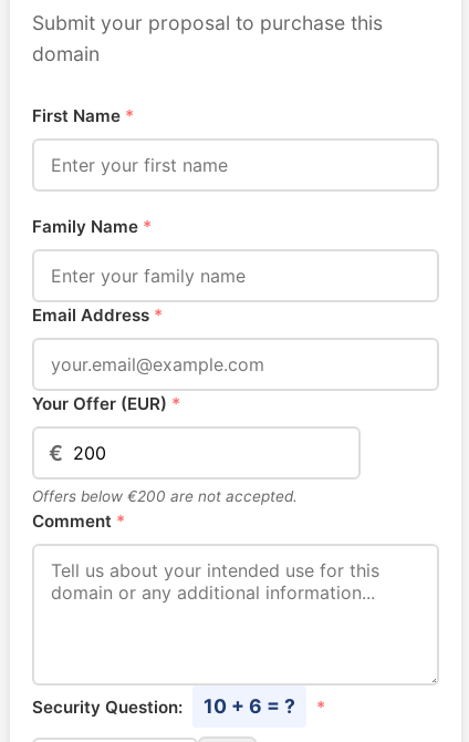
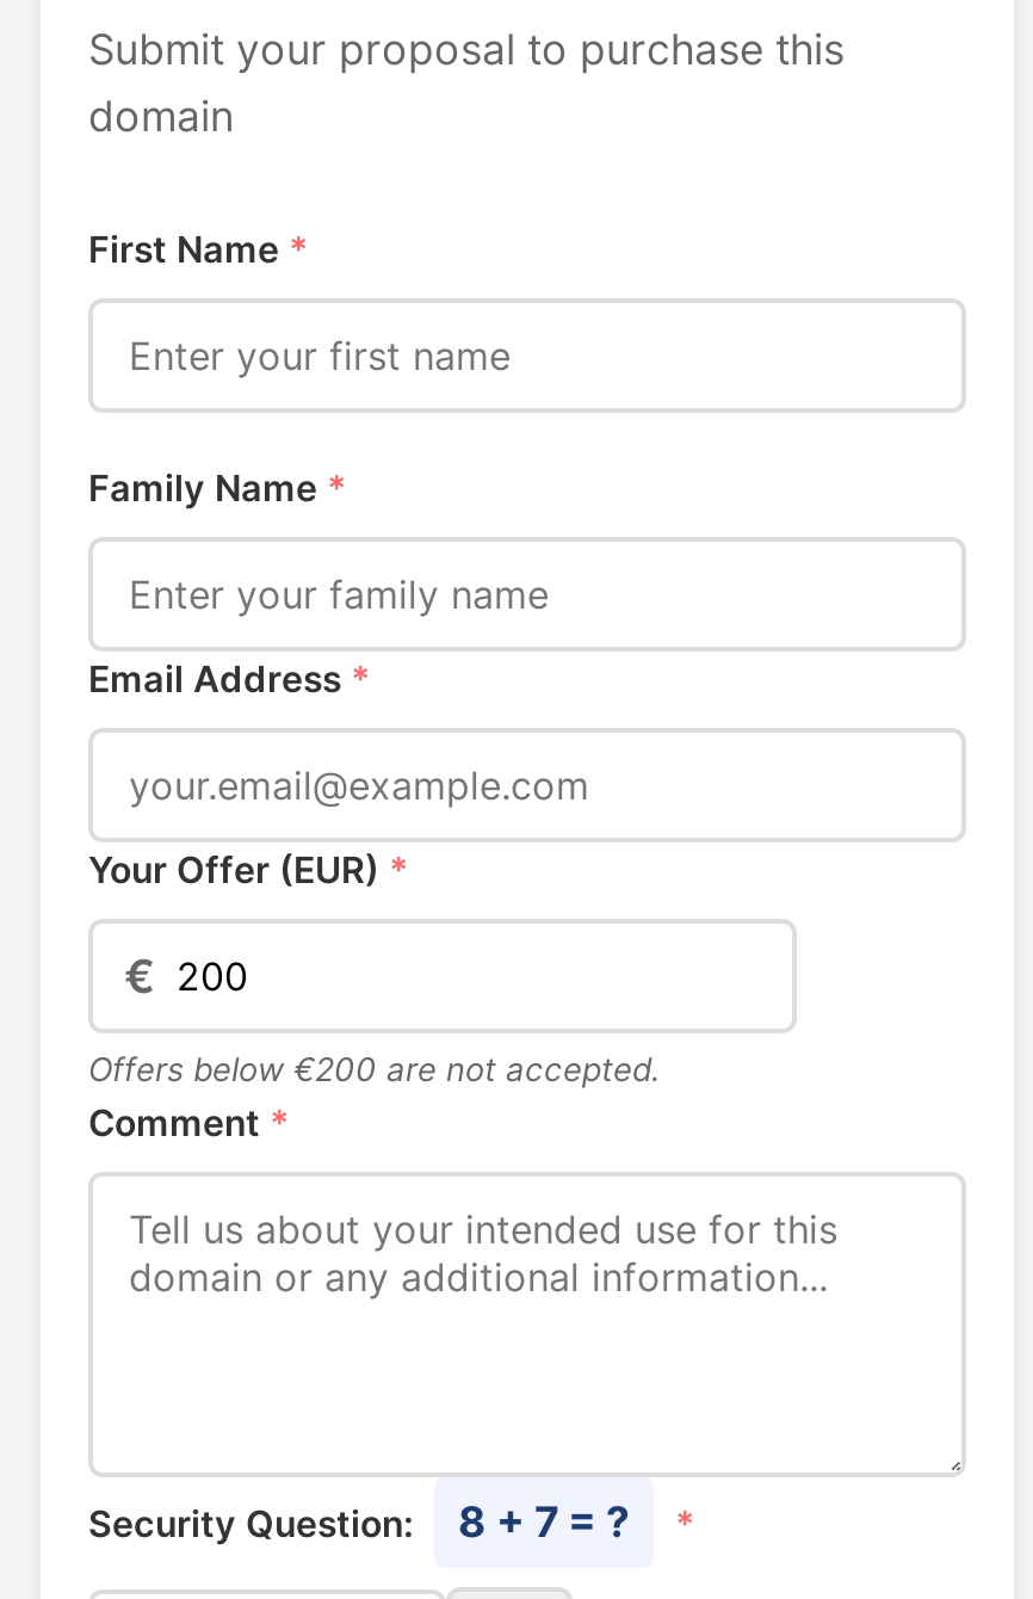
- 10 + 6 = ?
+ 8 + 7 = ?
